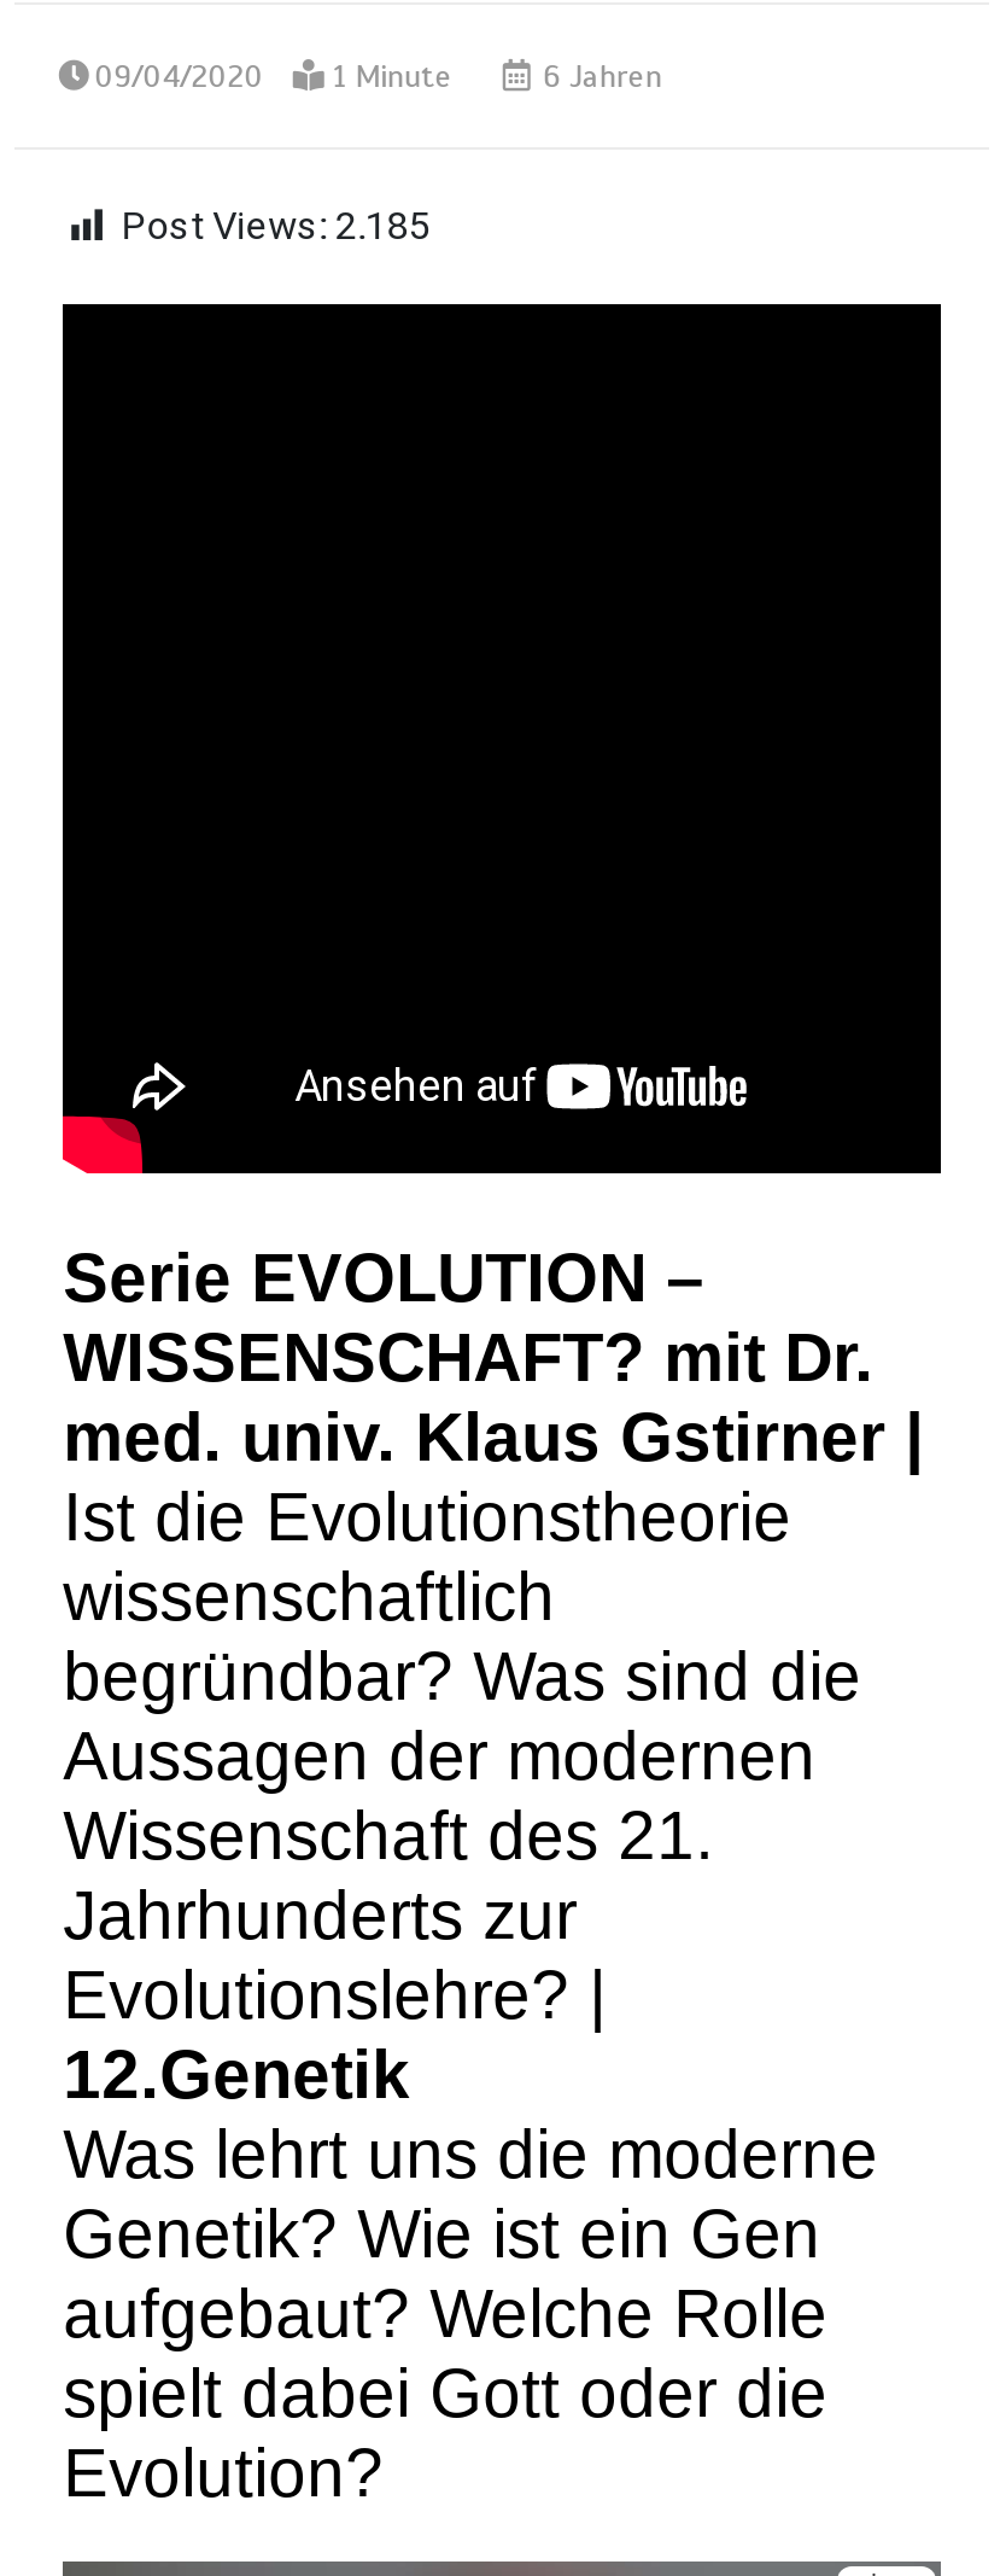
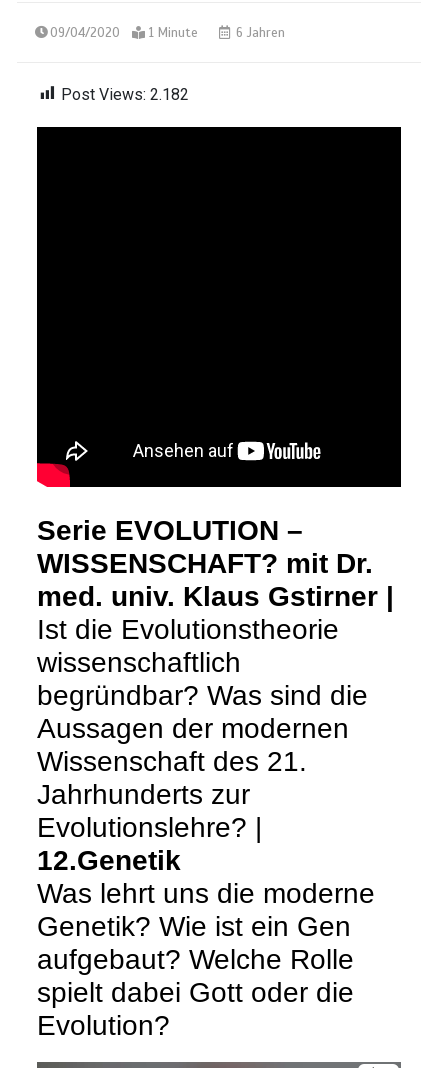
- Post Views: 2.185
+ Post Views: 2.182
